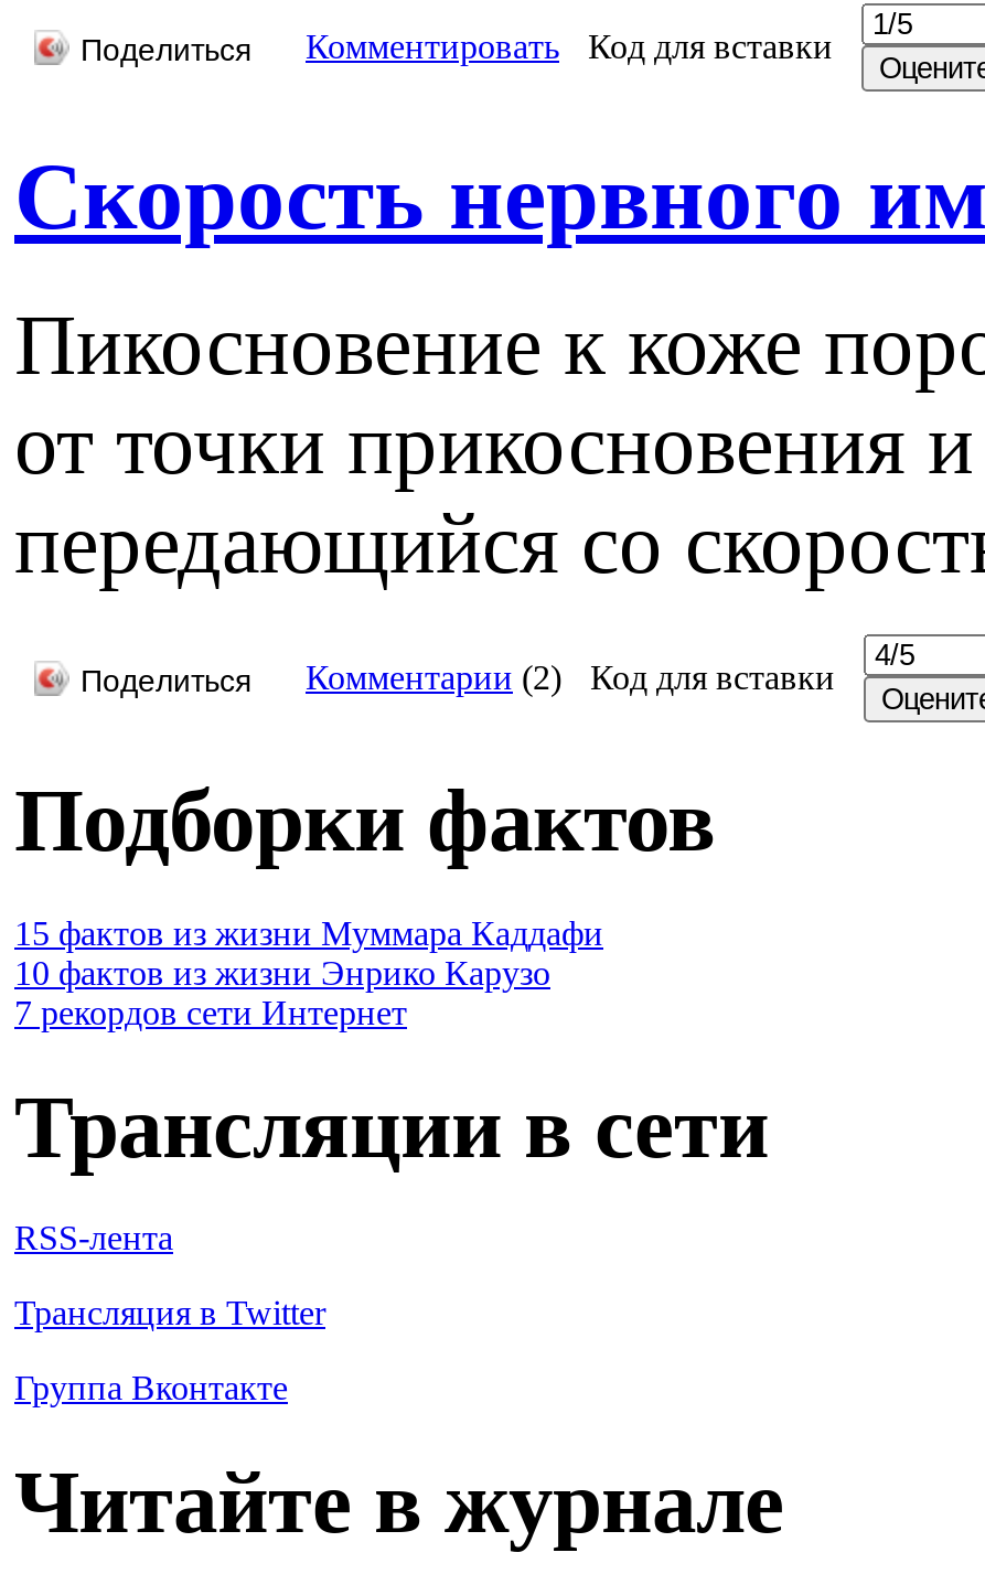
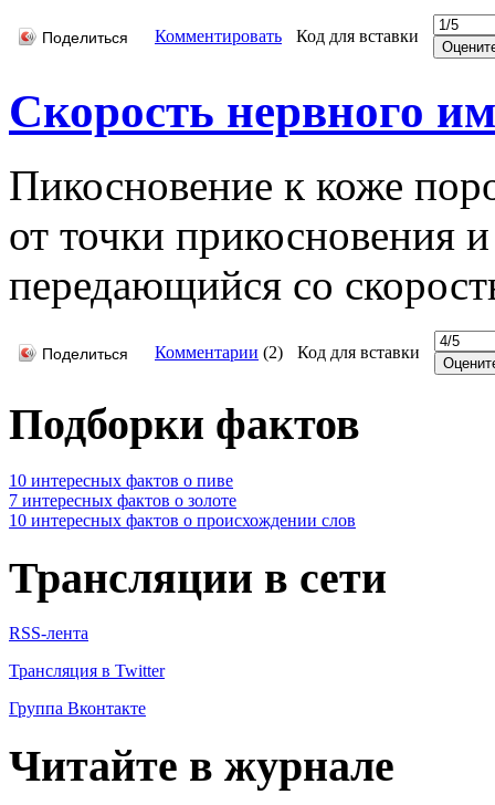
- 15 фактов из жизни Муммара Каддафи
- 10 фактов из жизни Энрико Карузо
- 7 рекордов сети Интернет
+ 10 интересных фактов о пиве
+ 7 интересных фактов о золоте
+ 10 интересных фактов о происхождении слов
